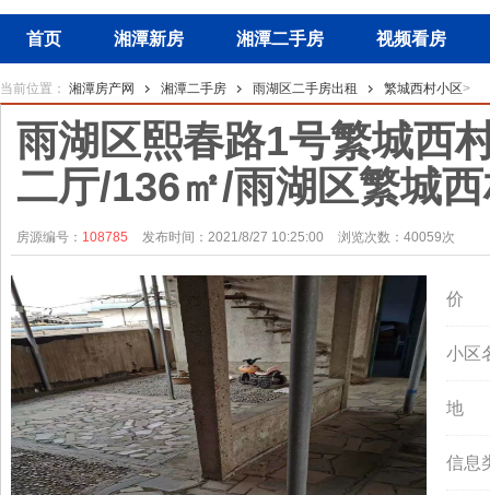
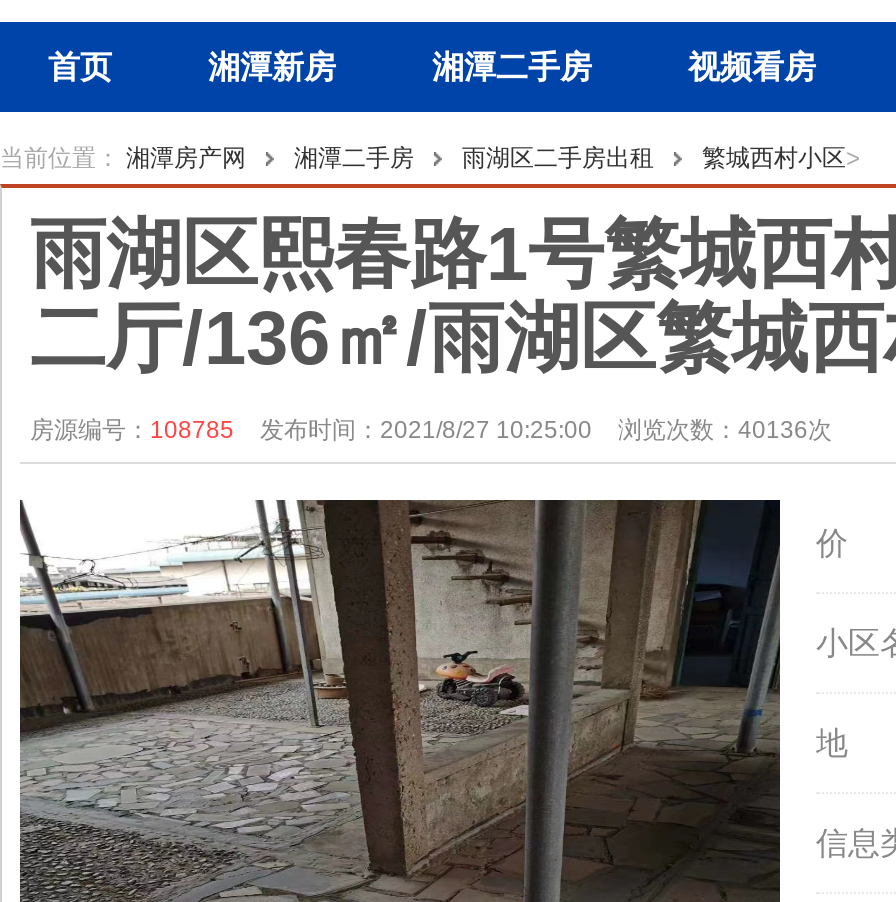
- 房源编号：108785 发布时间：2021/8/27 10:25:00 浏览次数：40059次
+ 房源编号：108785 发布时间：2021/8/27 10:25:00 浏览次数：40136次
